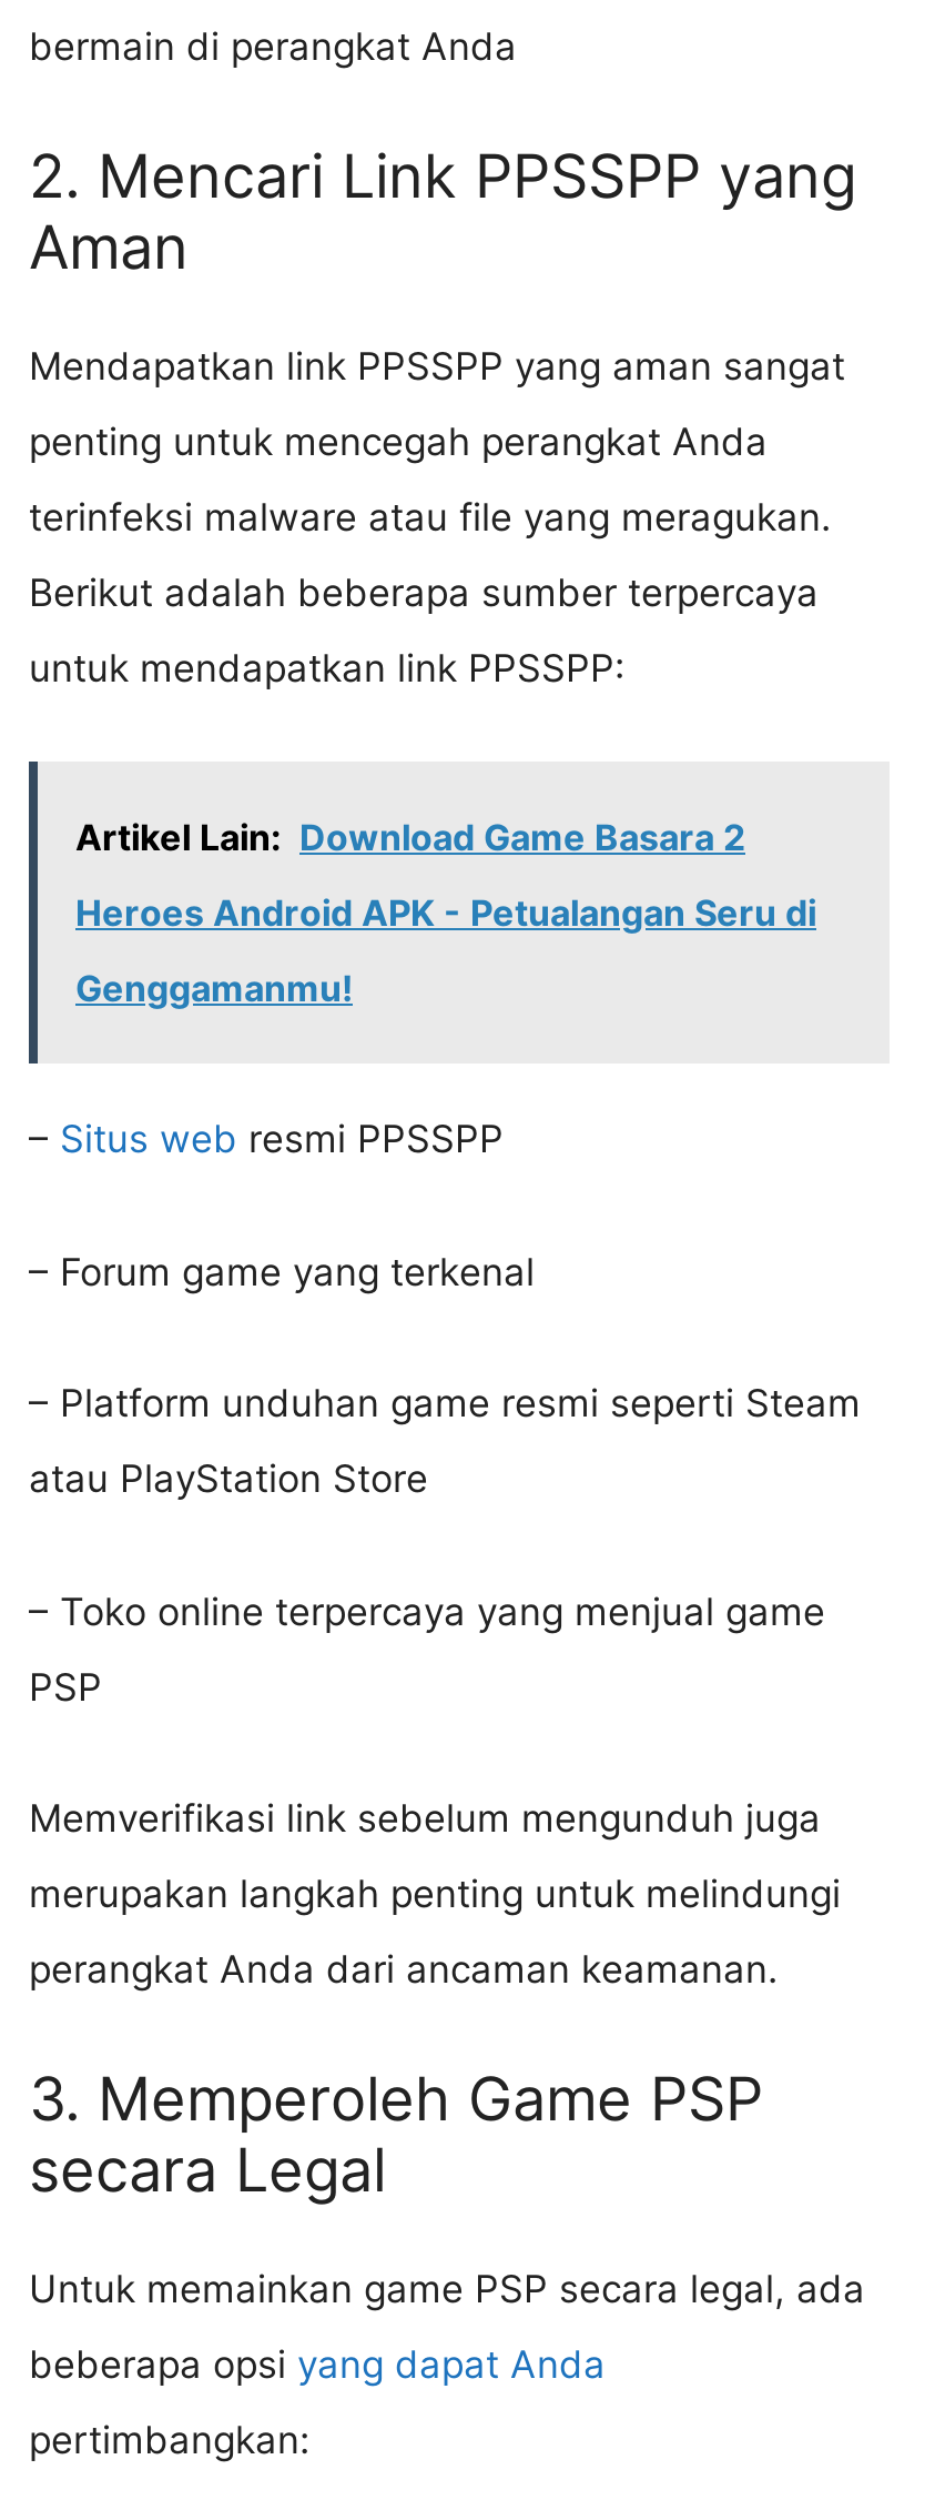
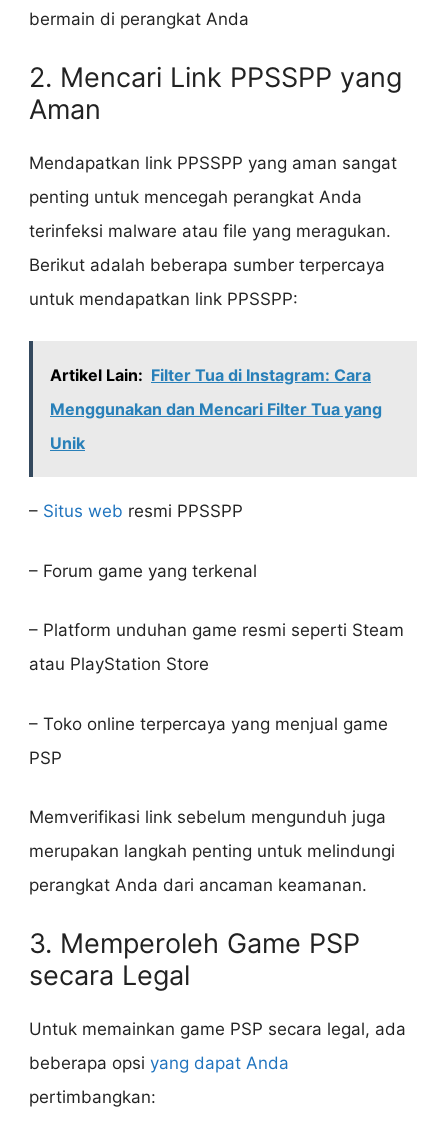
- Artikel Lain: Download Game Basara 2
+ Artikel Lain: Filter Tua di Instagram: Cara

- Heroes Android APK - Petualangan Seru di
+ Menggunakan dan Mencari Filter Tua yang

- Genggamanmu!
+ Unik
